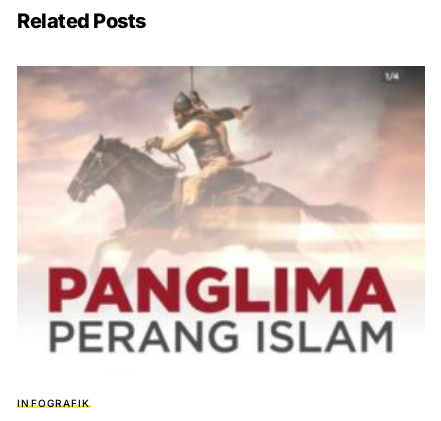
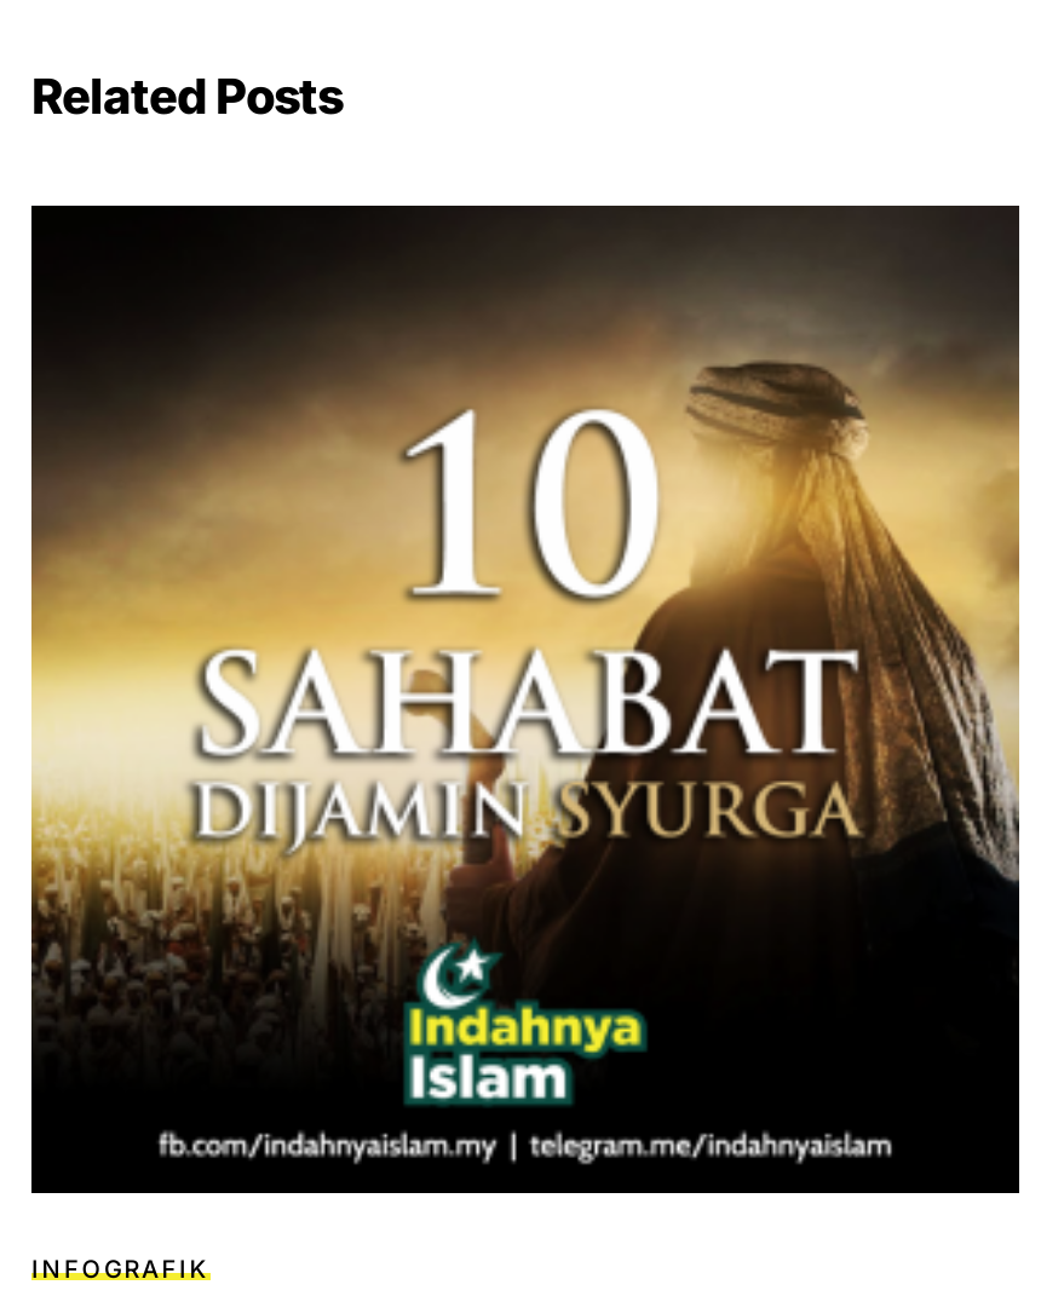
- [image]
+ [image]
